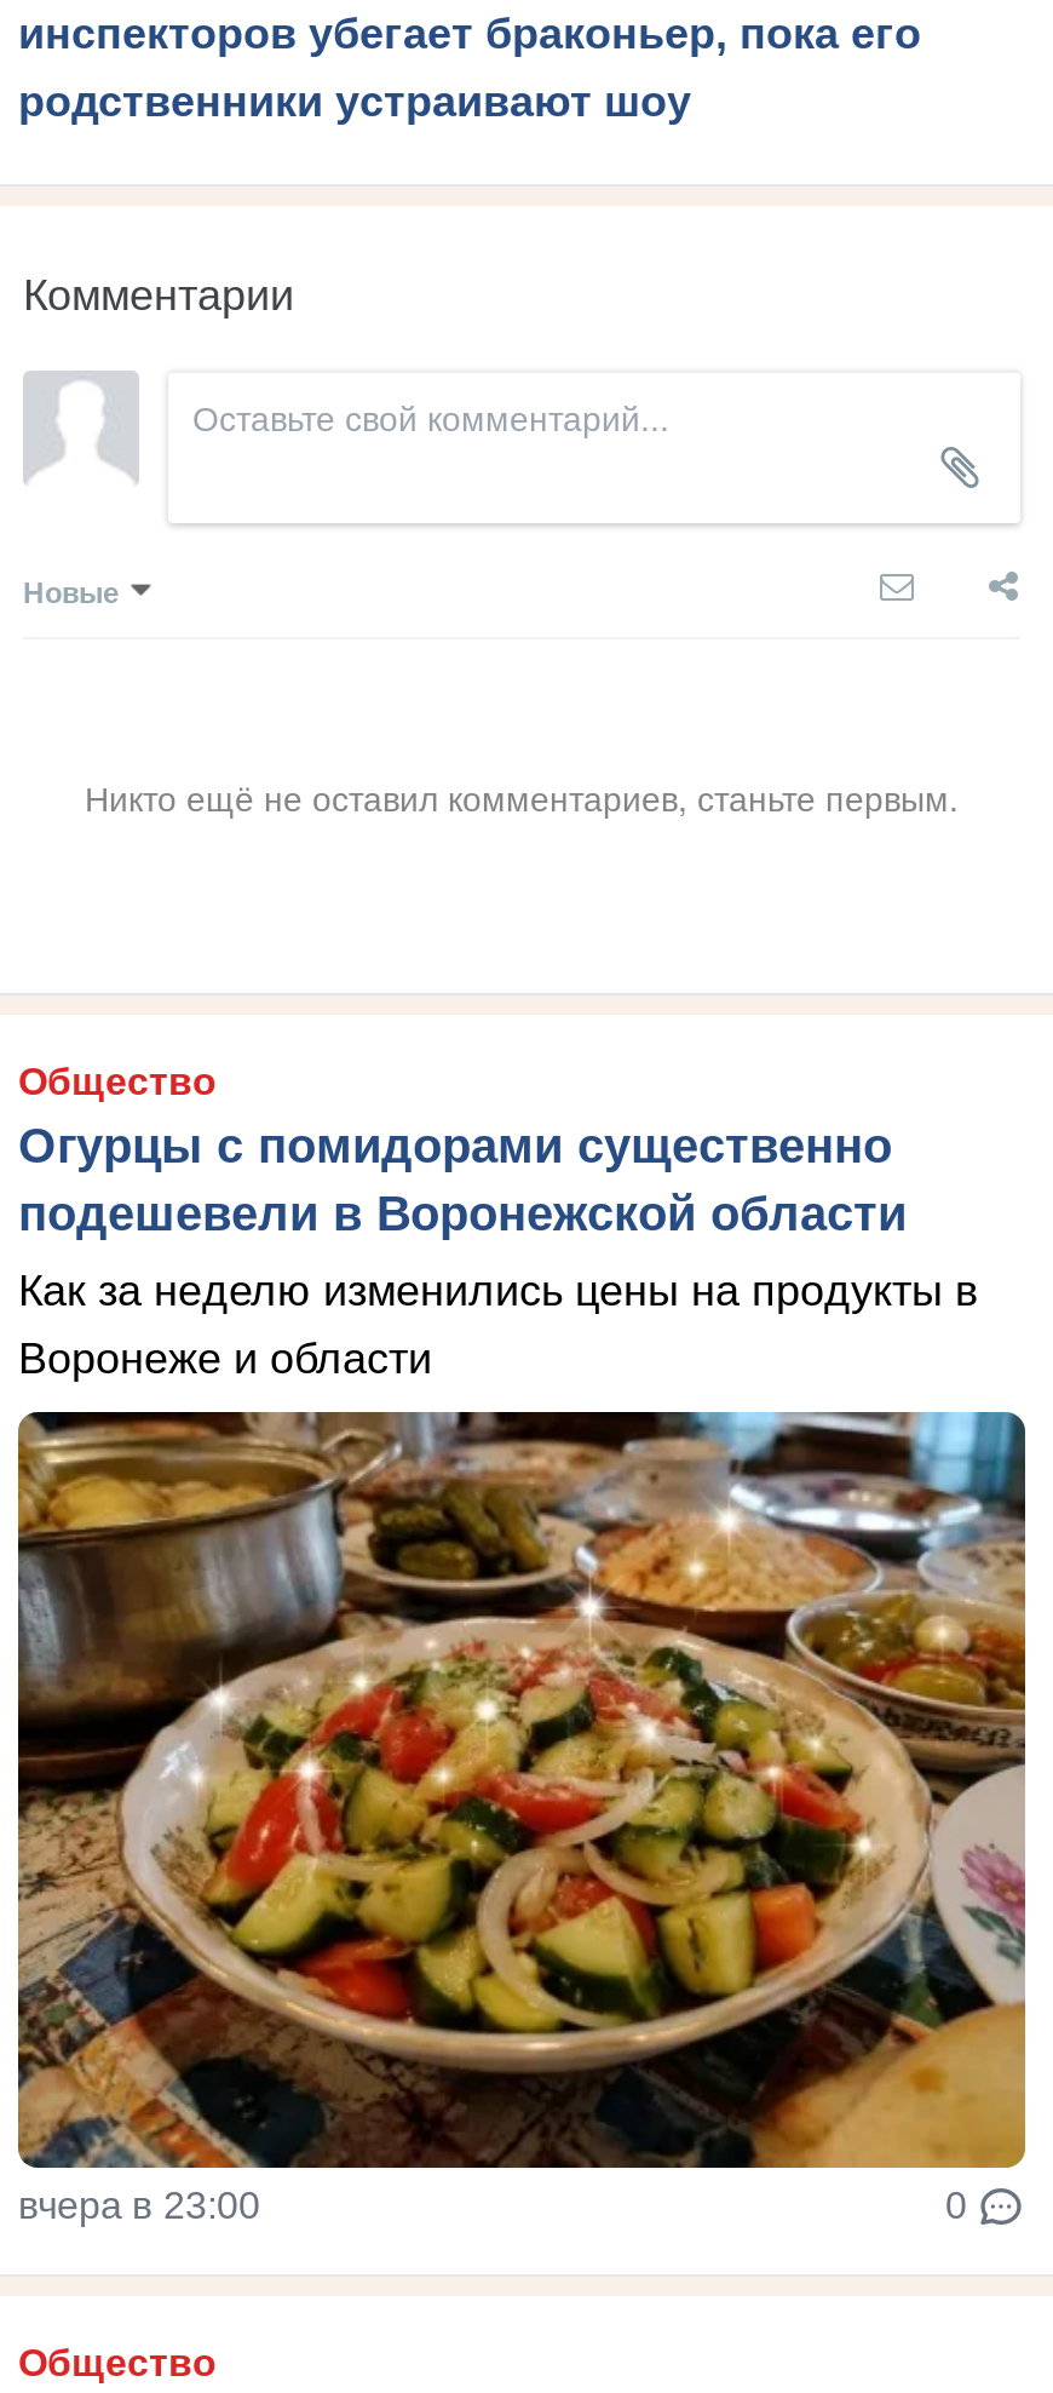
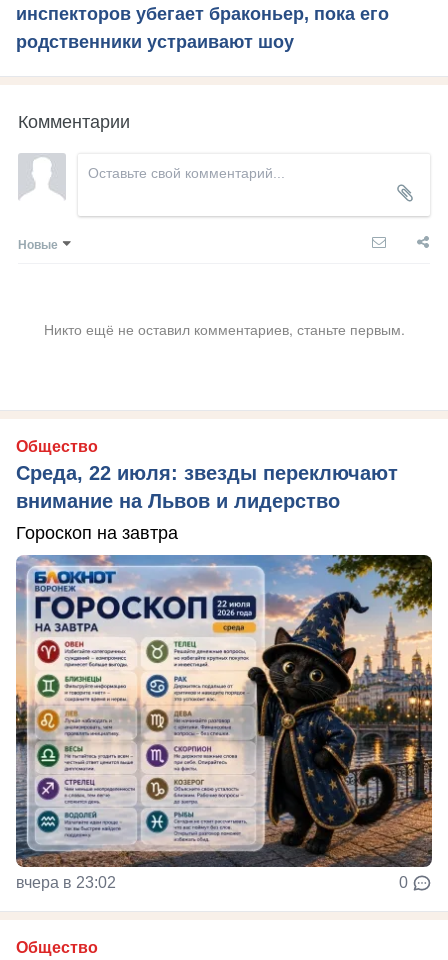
- Огурцы с помидорами существенно
- подешевели в Воронежской области
+ Среда, 22 июля: звезды переключают
+ внимание на Львов и лидерство

- Как за неделю изменились цены на продукты в
- Воронеже и области
+ Гороскоп на завтра

- [image]
- вчера в 23:00
+ [image]
+ вчера в 23:02
